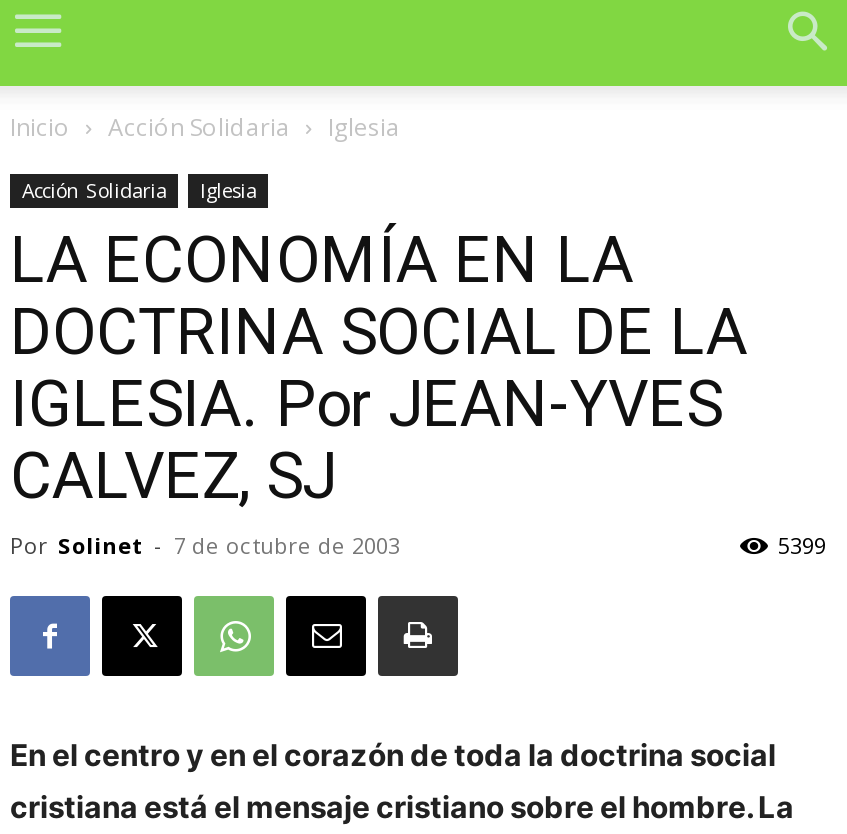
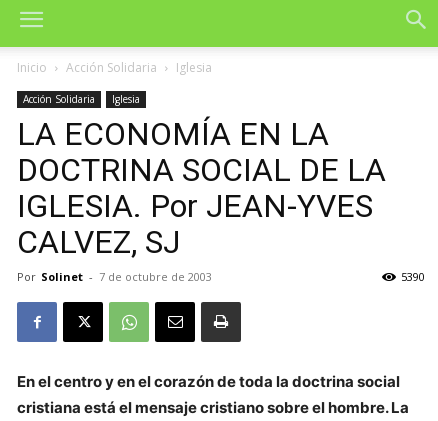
- 5399
+ 5390
